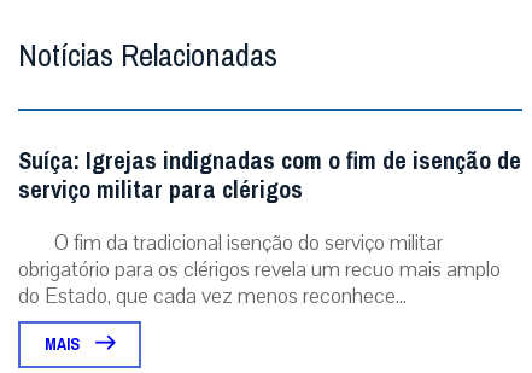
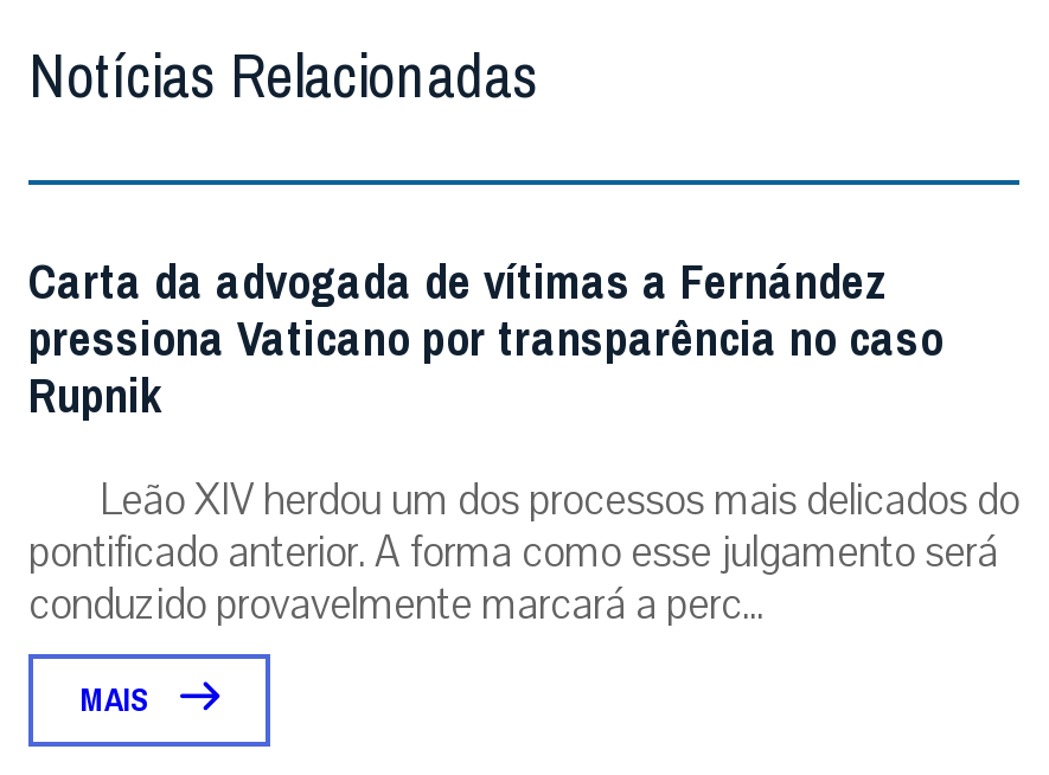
- Suíça: Igrejas indignadas com o fim de isenção de
- serviço militar para clérigos
- O fim da tradicional isenção do serviço militar
- obrigatório para os clérigos revela um recuo mais amplo
- do Estado, que cada vez menos reconhece...
+ Carta da advogada de vítimas a Fernández
+ pressiona Vaticano por transparência no caso
+ Rupnik
+ Leão XIV herdou um dos processos mais delicados do
+ pontificado anterior. A forma como esse julgamento será
+ conduzido provavelmente marcará a perc...
